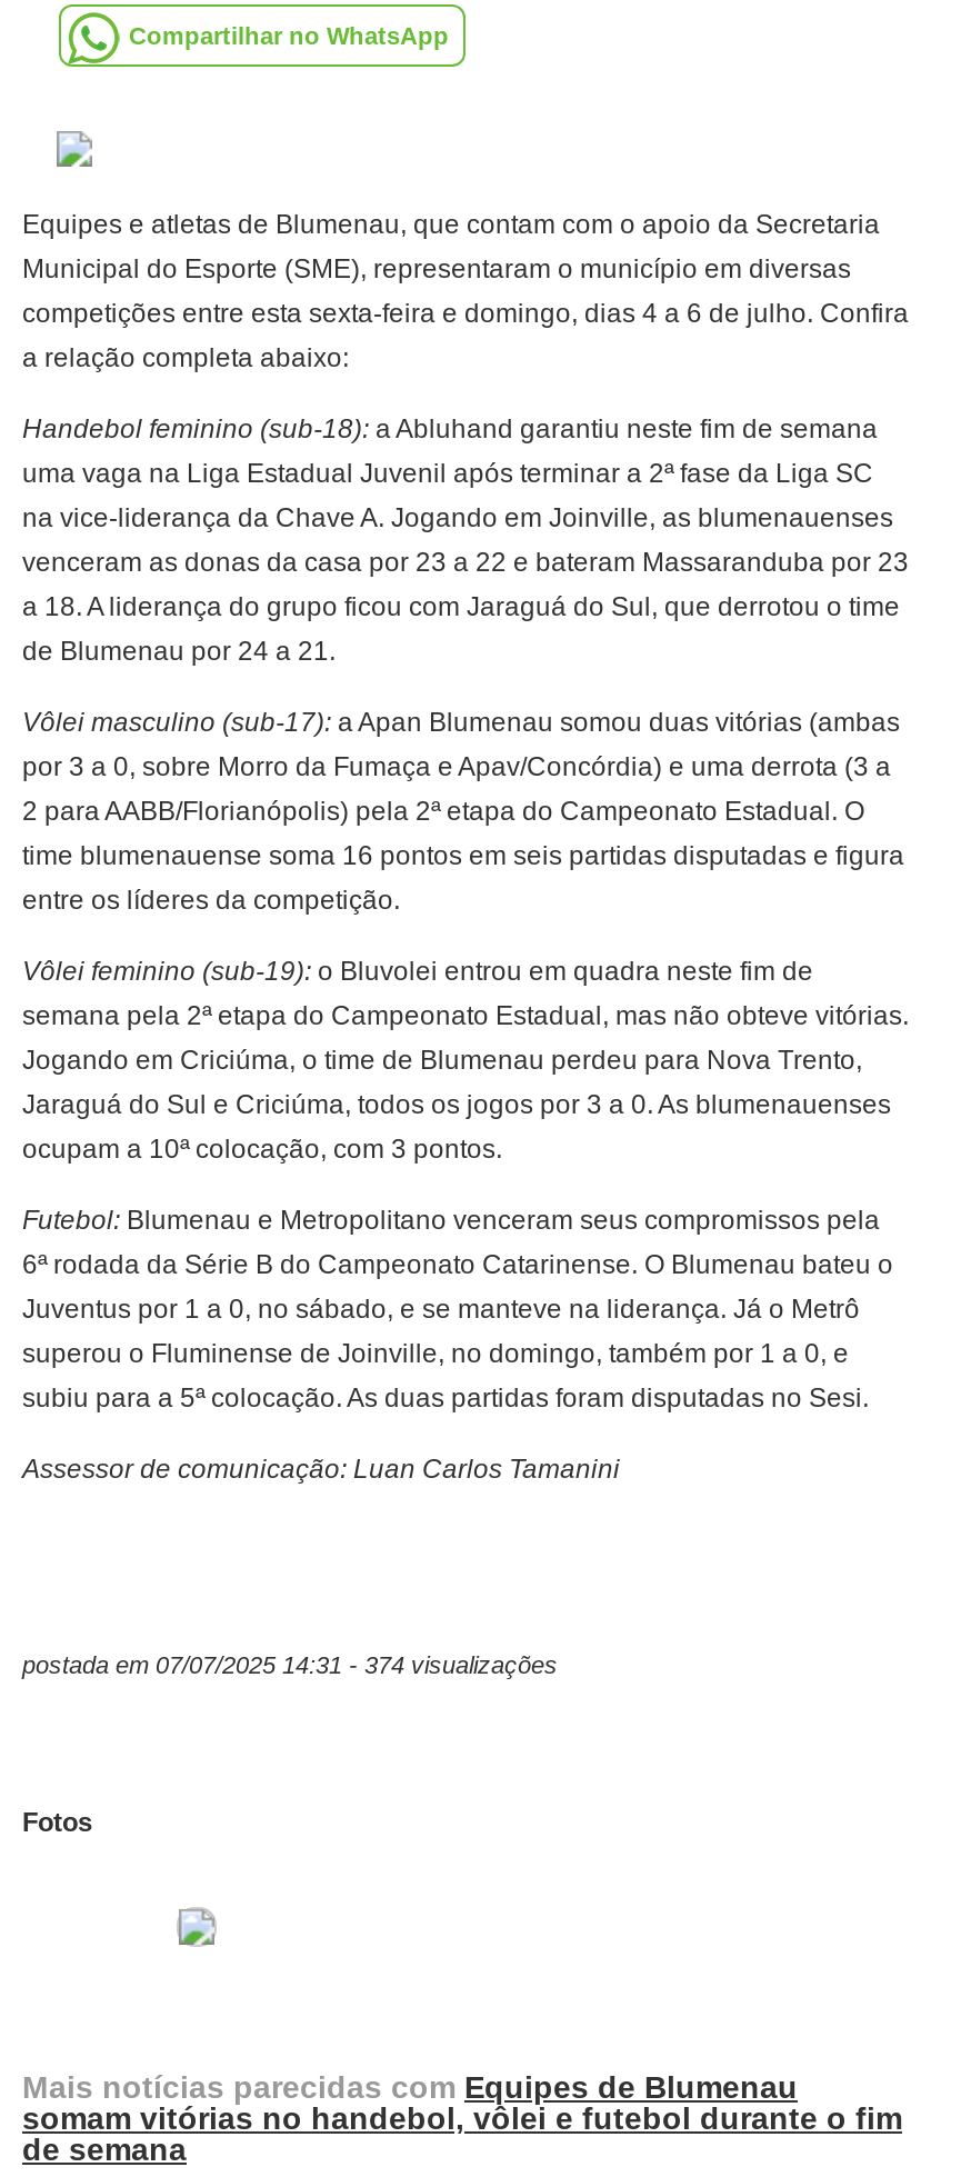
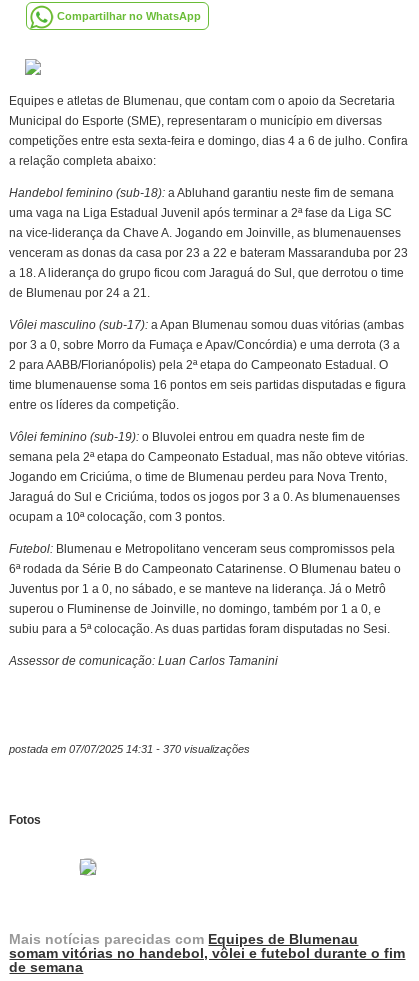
- postada em 07/07/2025 14:31 - 374 visualizações
+ postada em 07/07/2025 14:31 - 370 visualizações
